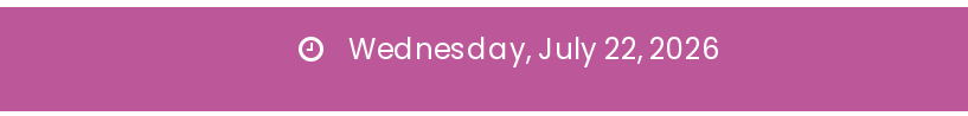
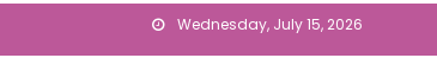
- Wednesday, July 22, 2026
+ Wednesday, July 15, 2026
